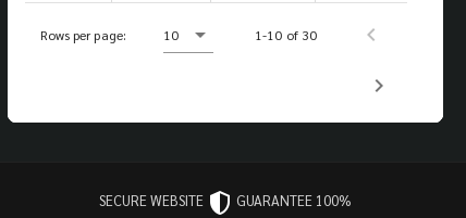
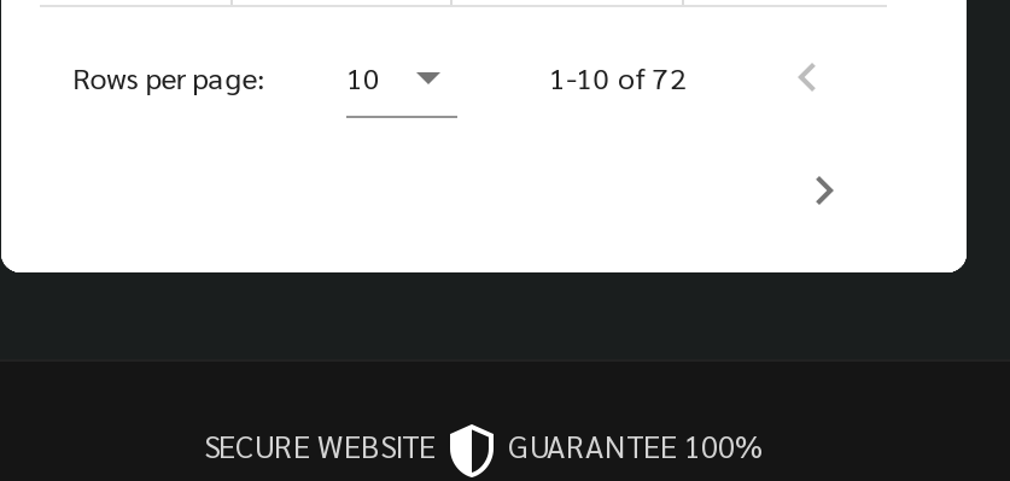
- 1-10 of 30
+ 1-10 of 72
